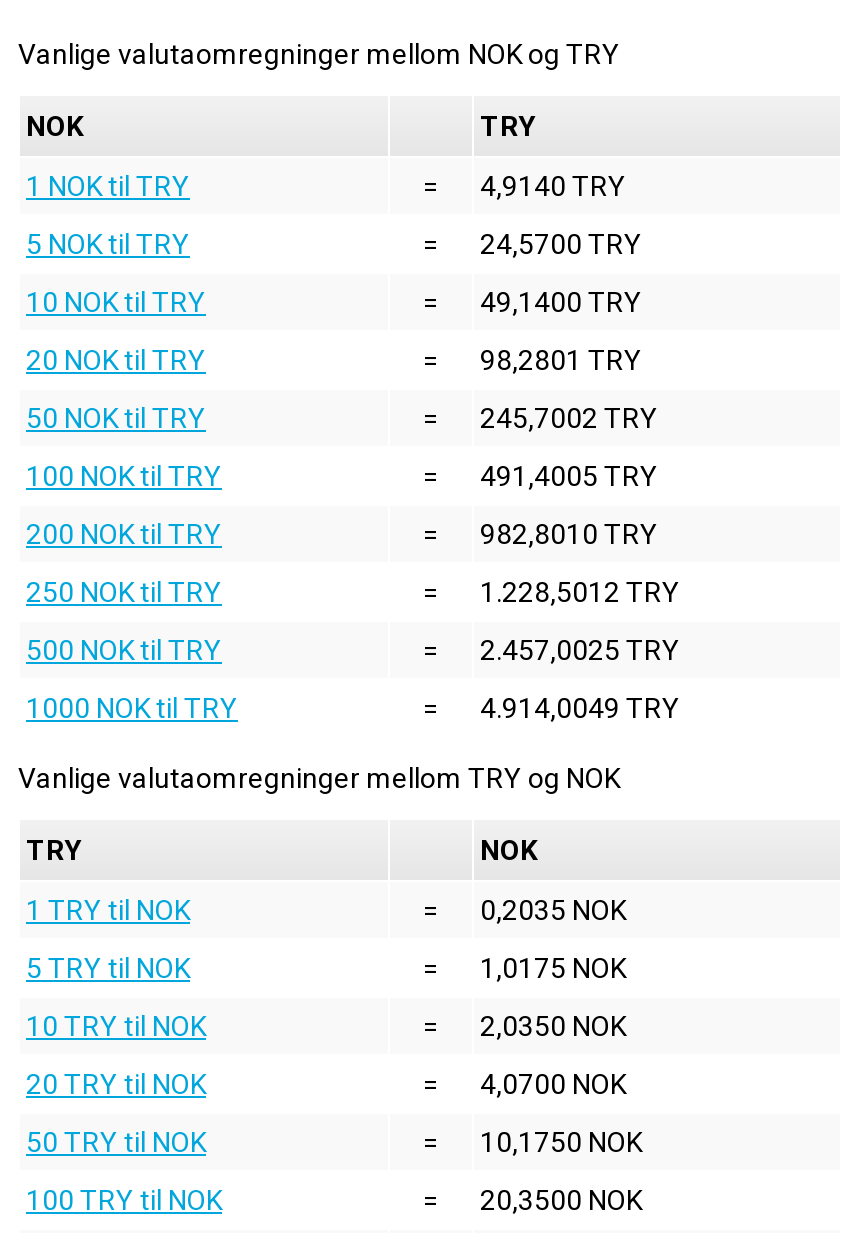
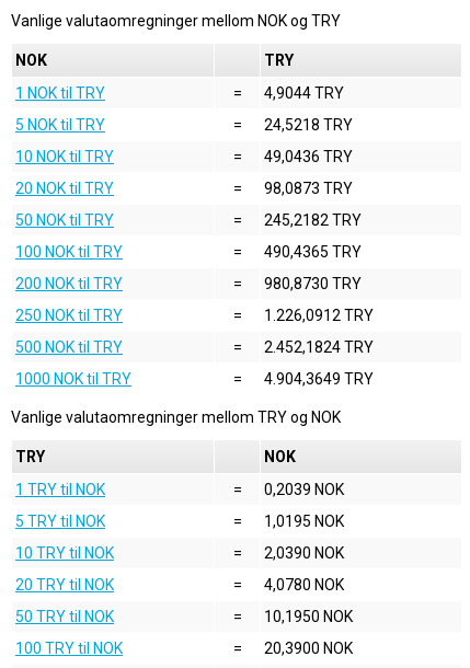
- 4,9140 TRY
+ 4,9044 TRY

- 24,5700 TRY
+ 24,5218 TRY

- 49,1400 TRY
+ 49,0436 TRY

- 98,2801 TRY
+ 98,0873 TRY

- 245,7002 TRY
+ 245,2182 TRY

- 491,4005 TRY
+ 490,4365 TRY

- 982,8010 TRY
+ 980,8730 TRY

- 1.228,5012 TRY
+ 1.226,0912 TRY

- 2.457,0025 TRY
+ 2.452,1824 TRY

- 4.914,0049 TRY
+ 4.904,3649 TRY

- 0,2035 NOK
+ 0,2039 NOK

- 1,0175 NOK
+ 1,0195 NOK

- 2,0350 NOK
+ 2,0390 NOK

- 4,0700 NOK
+ 4,0780 NOK

- 10,1750 NOK
+ 10,1950 NOK

- 20,3500 NOK
+ 20,3900 NOK
